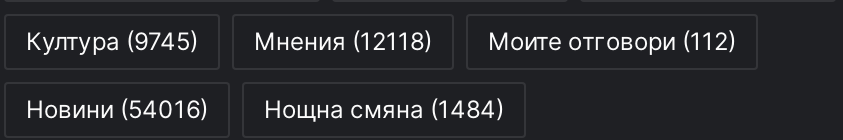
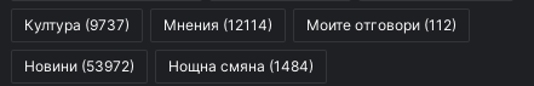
- Култура (9745)
+ Култура (9737)

- Мнения (12118)
+ Мнения (12114)

- Новини (54016) Нощна смяна (1484)
+ Новини (53972) Нощна смяна (1484)
